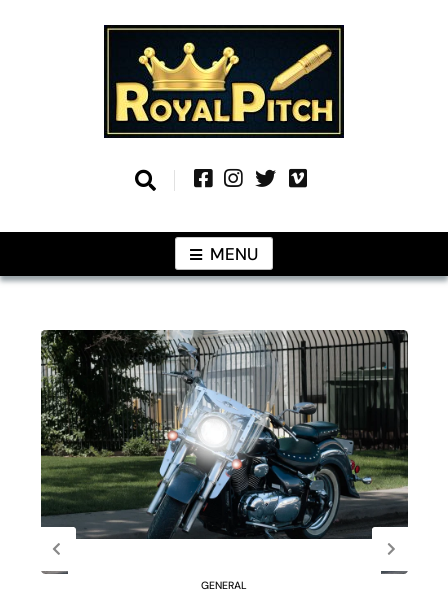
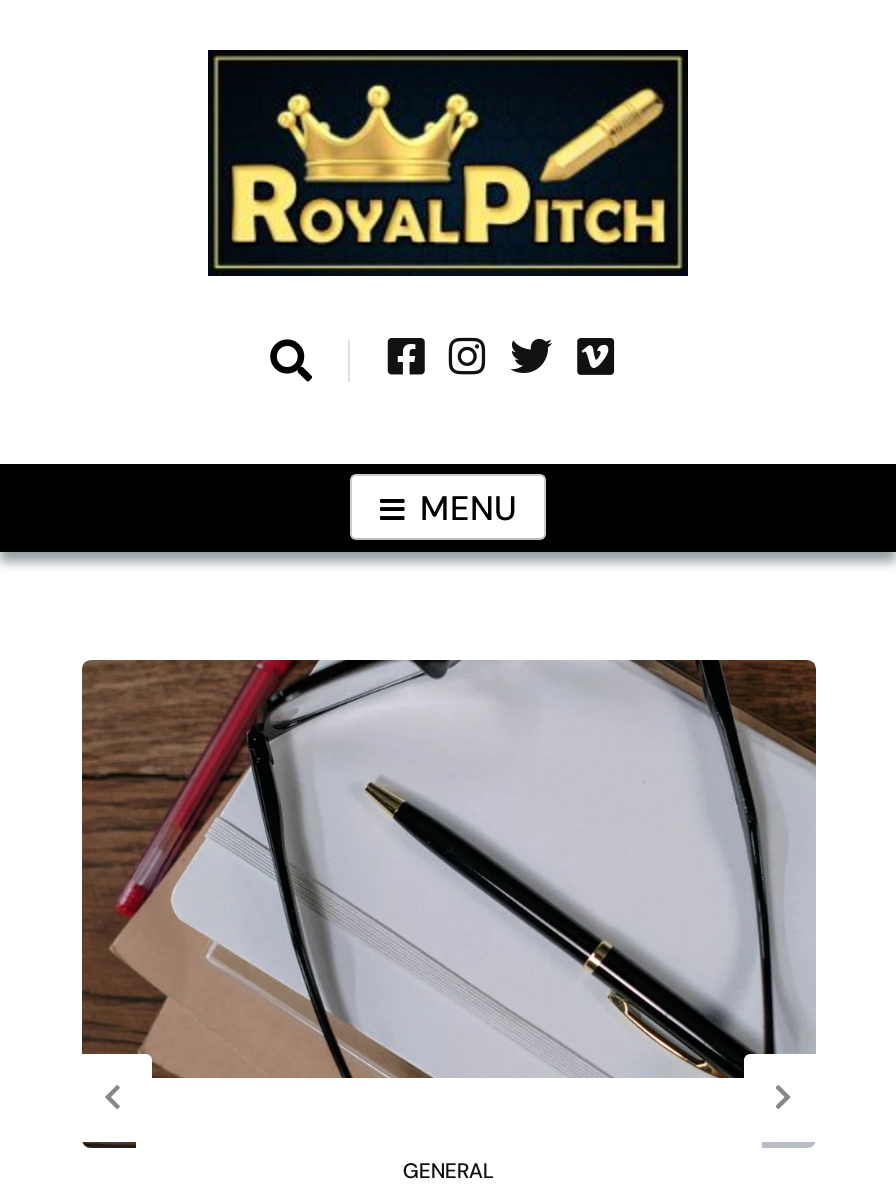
- [image]
+ [image]
